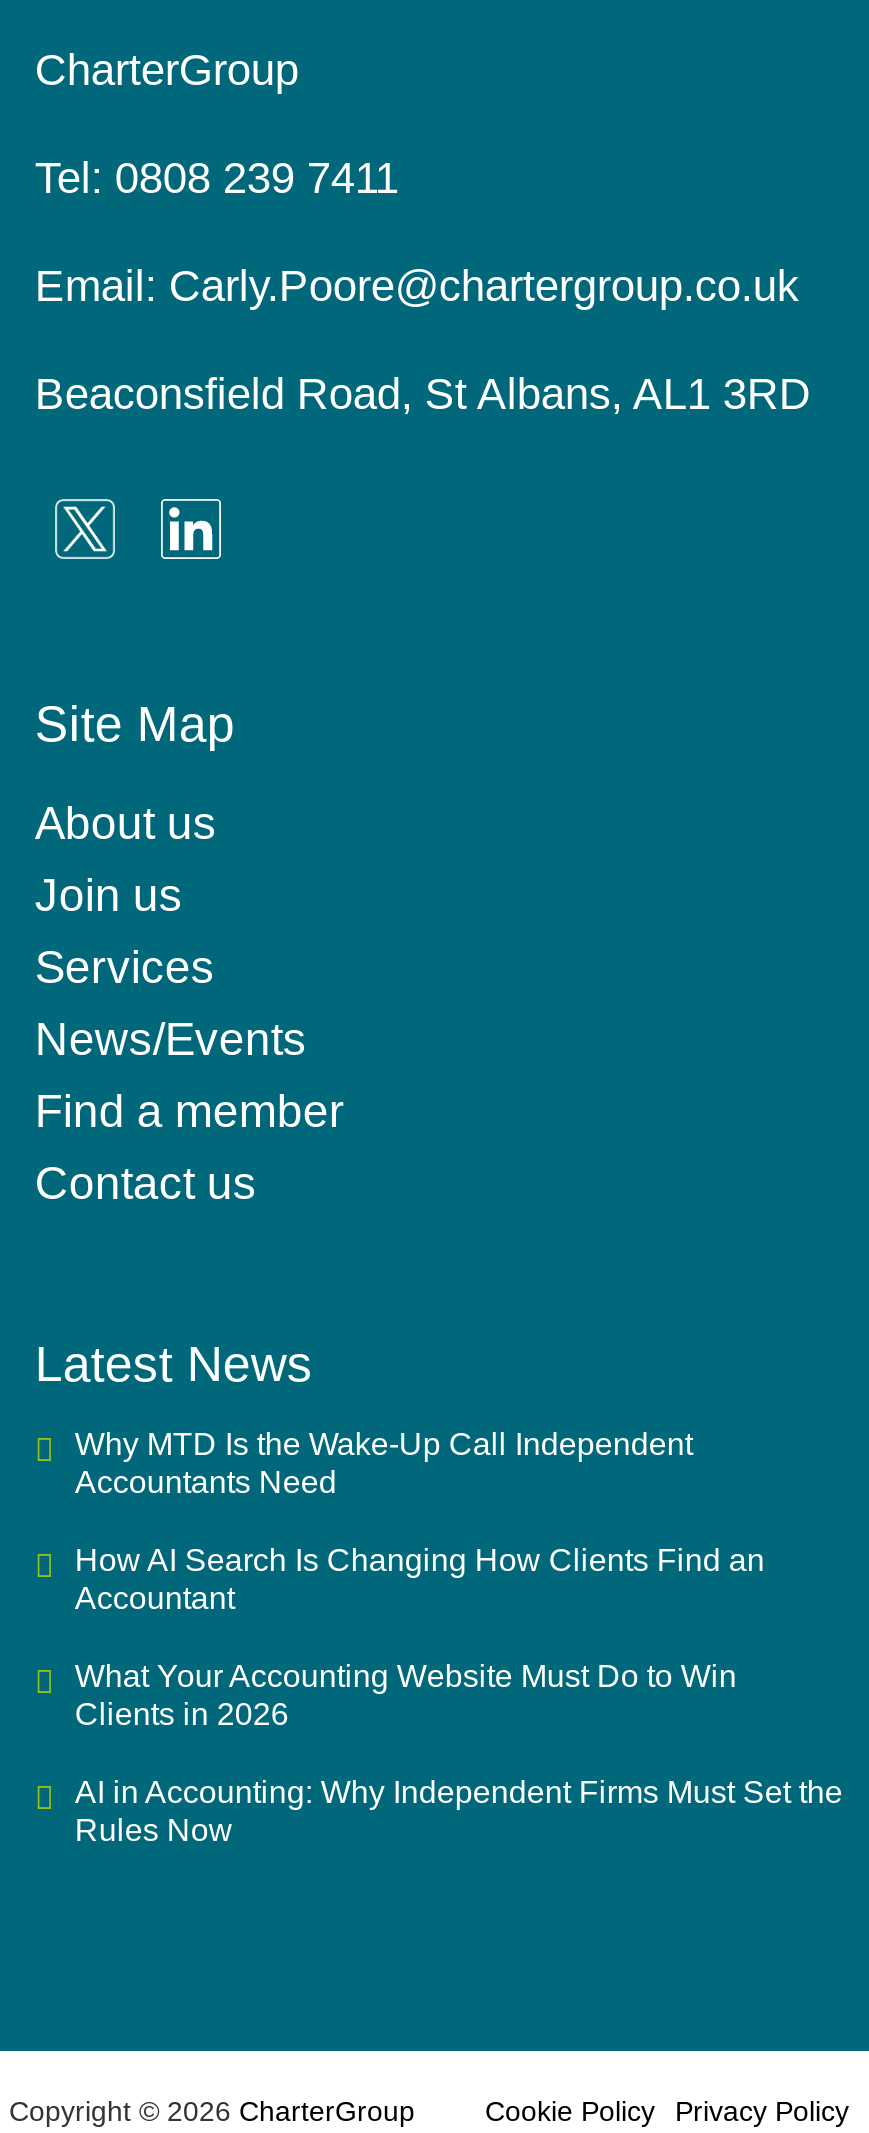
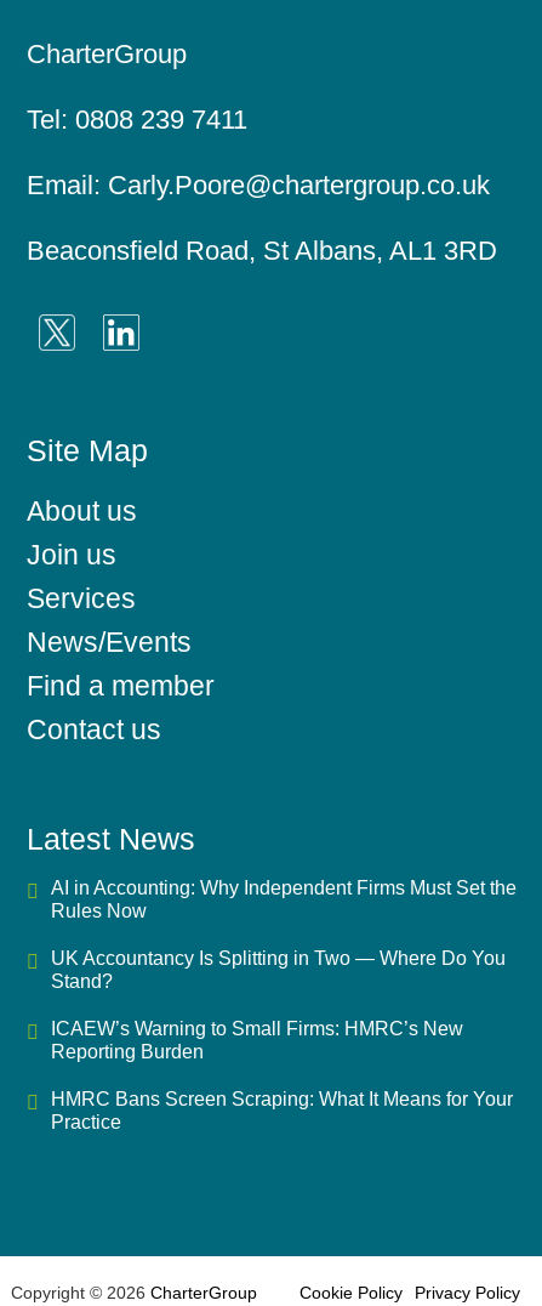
- Why MTD Is the Wake-Up Call Independent
- Accountants Need
- How AI Search Is Changing How Clients Find an
- Accountant
- What Your Accounting Website Must Do to Win
- Clients in 2026

moved up: AI in Accounting: Why Independent Firms Must Set the | Rules Now

+ UK Accountancy Is Splitting in Two — Where Do You
+ Stand?
+ ICAEW’s Warning to Small Firms: HMRC’s New
+ Reporting Burden
+ HMRC Bans Screen Scraping: What It Means for Your
+ Practice
